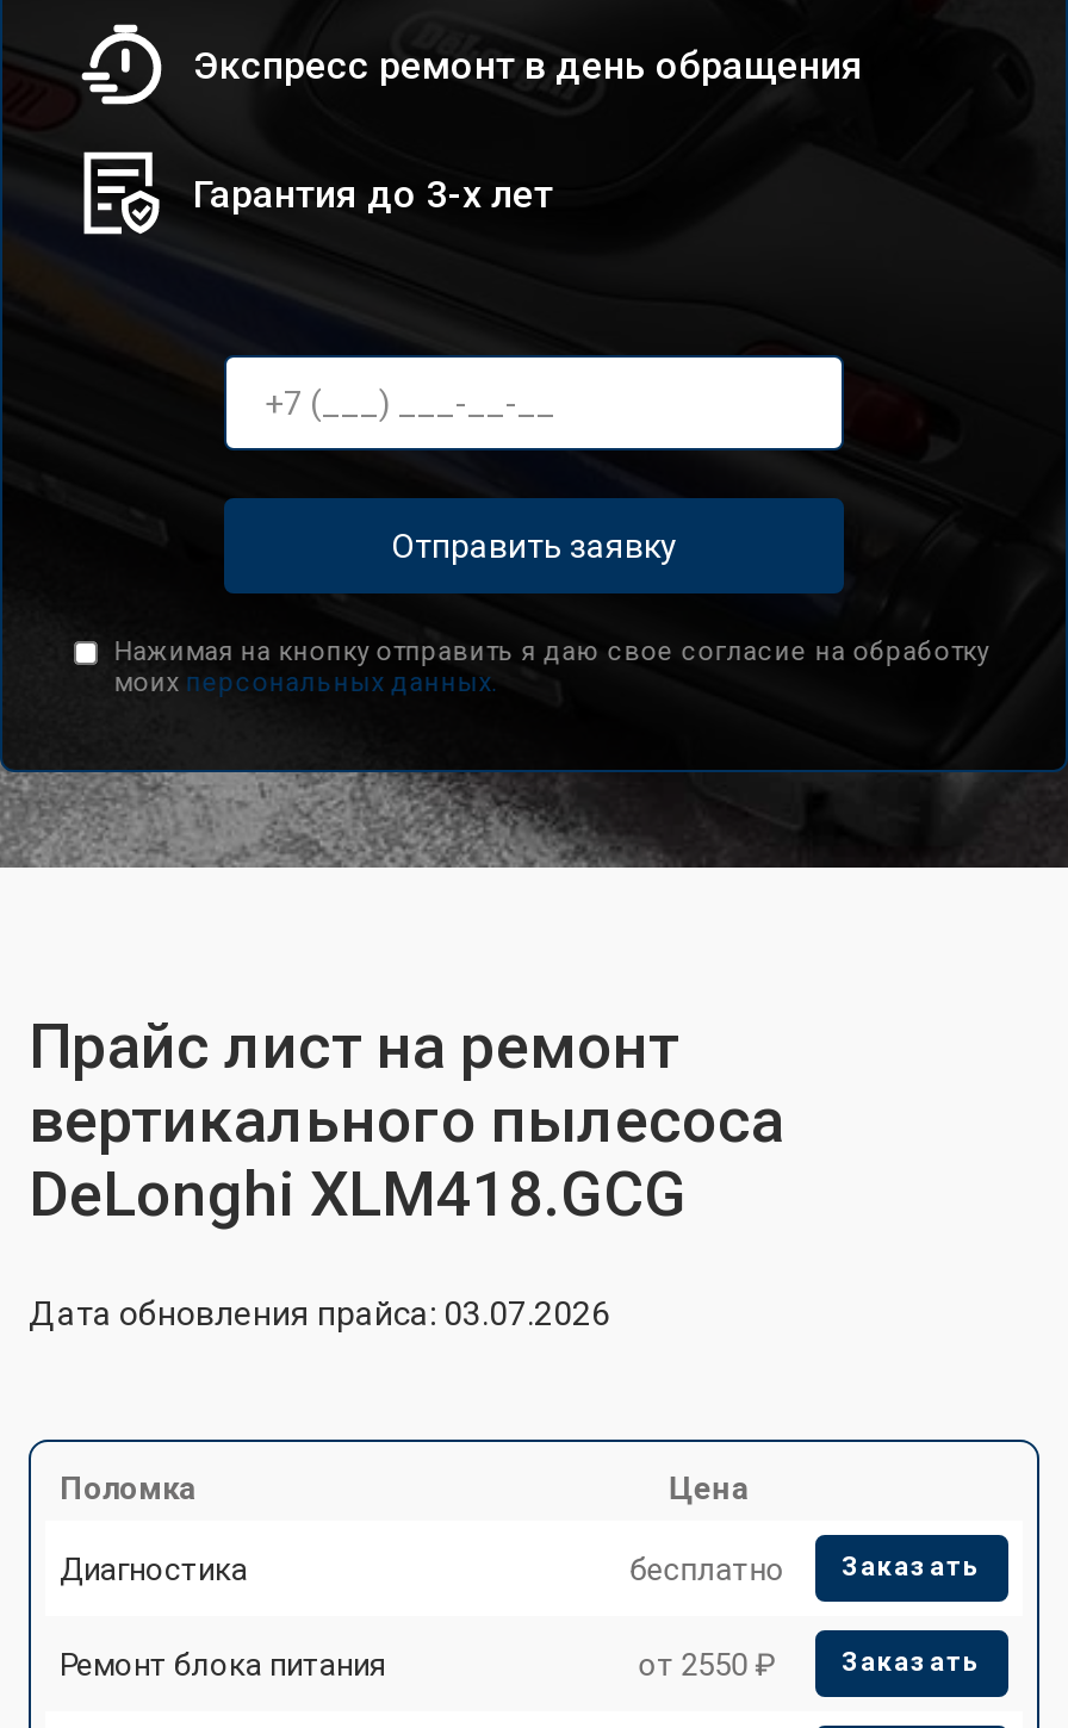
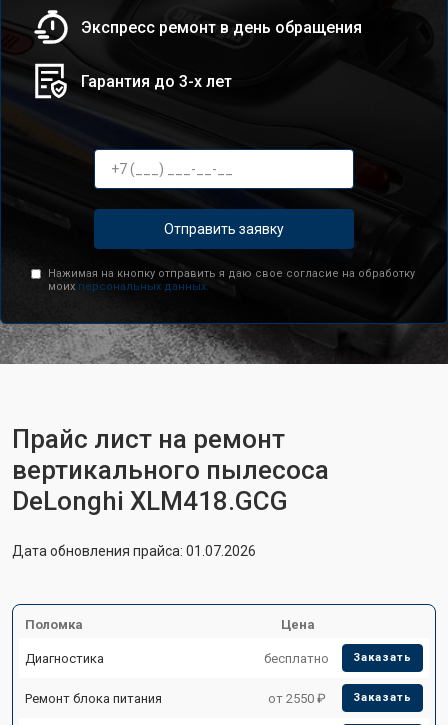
- Дата обновления прайса: 03.07.2026
+ Дата обновления прайса: 01.07.2026
